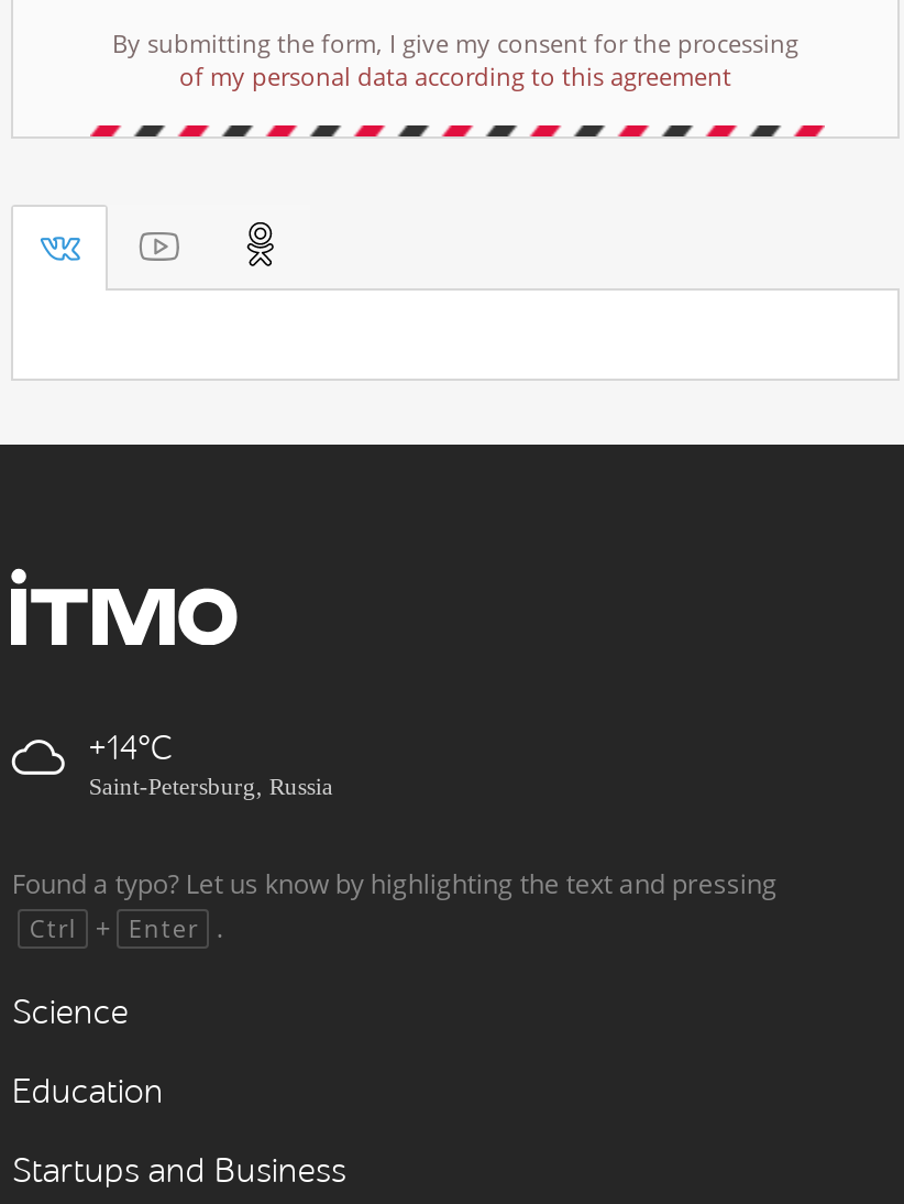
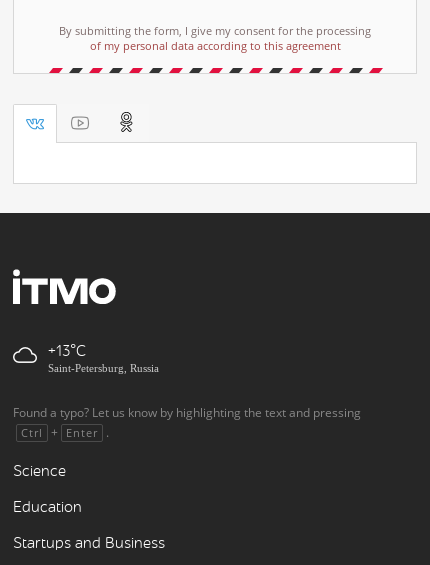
- +14
+ +13
